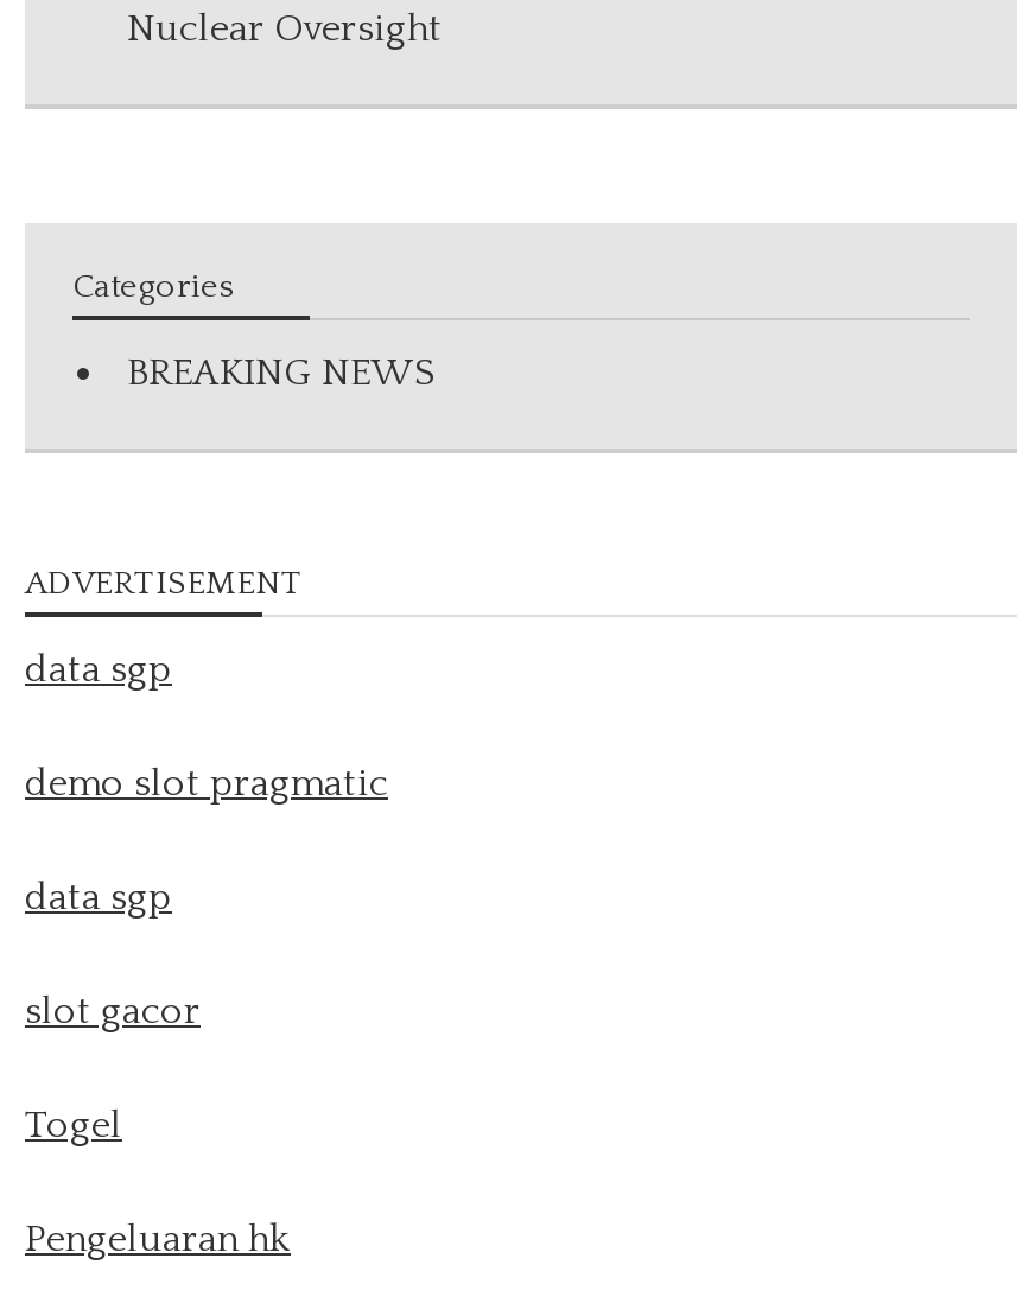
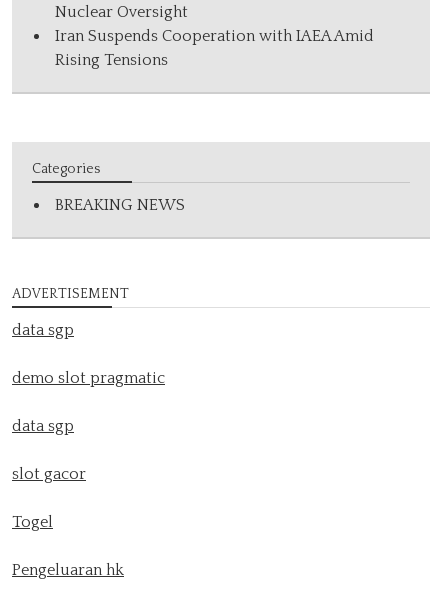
+ Iran Suspends Cooperation with IAEA Amid
+ Rising Tensions
